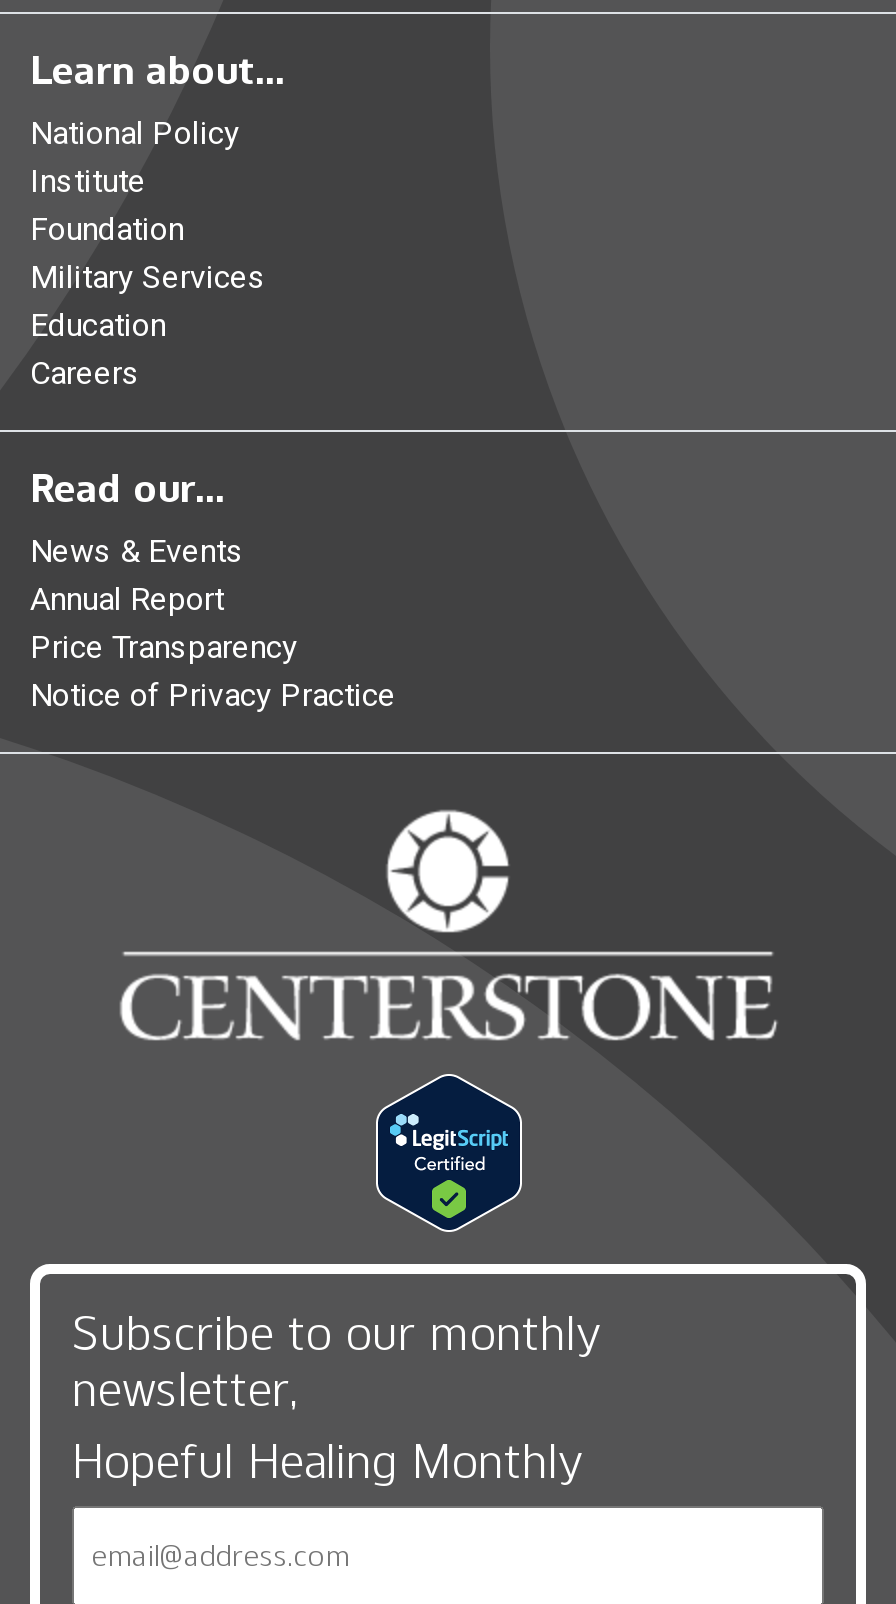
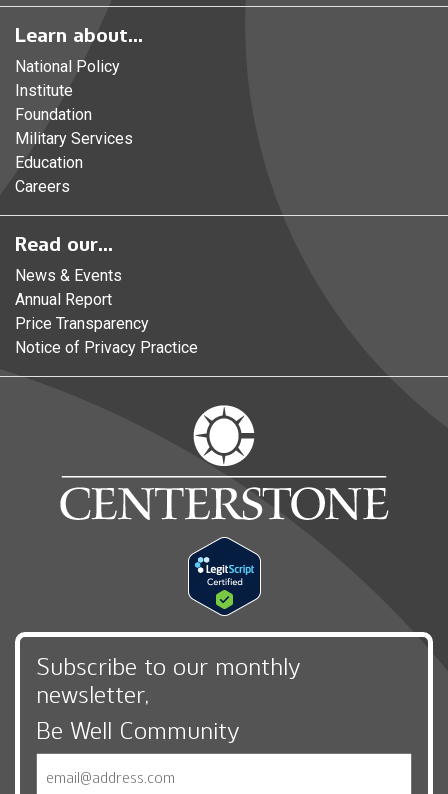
- Hopeful Healing Monthly
+ Be Well Community
